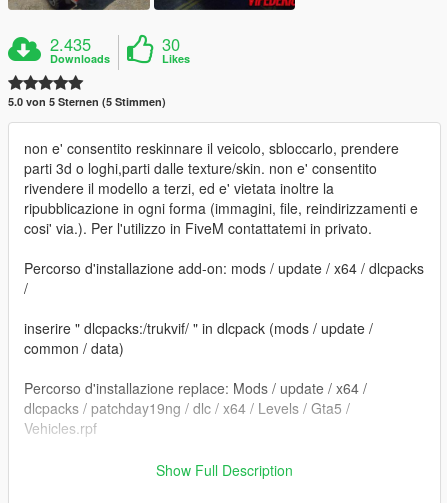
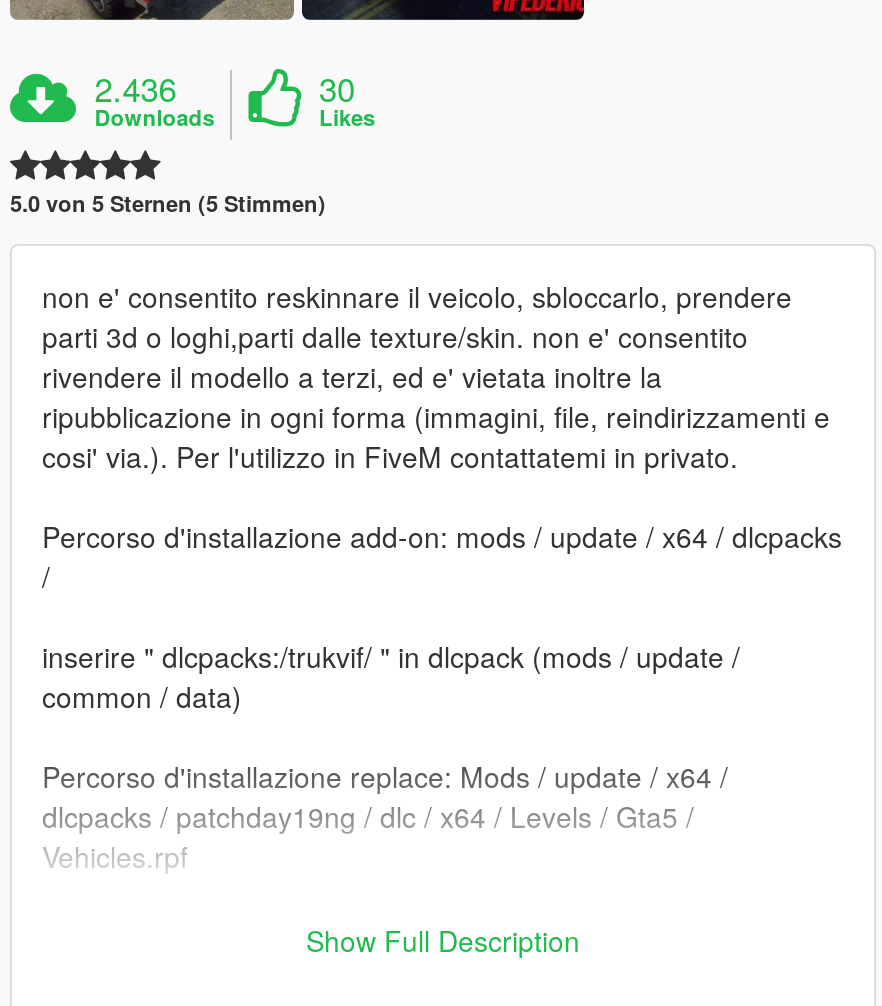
- 2.435
+ 2.436
